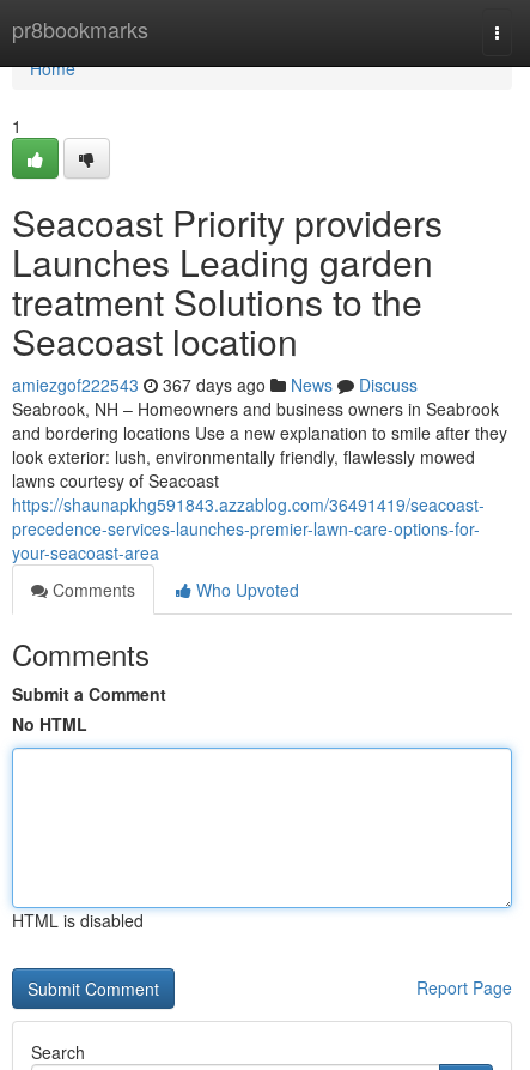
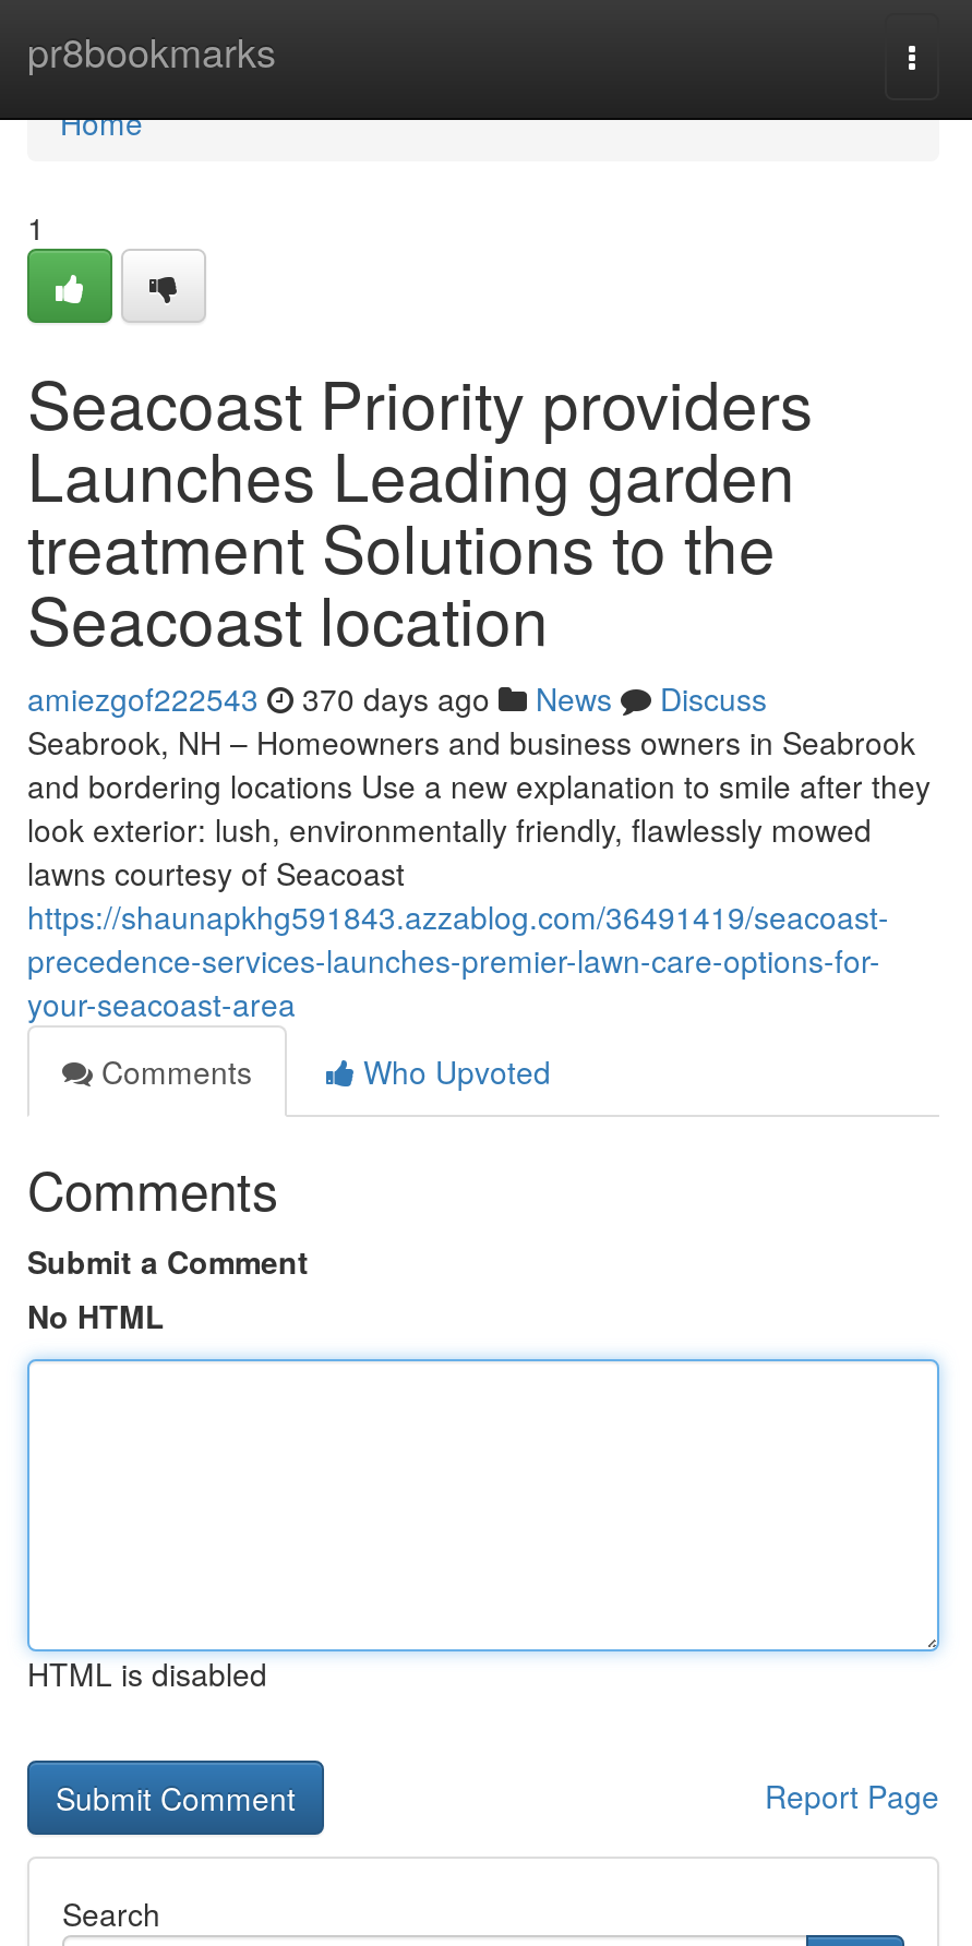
- amiezgof222543 367 days ago News Discuss
+ amiezgof222543 370 days ago News Discuss
